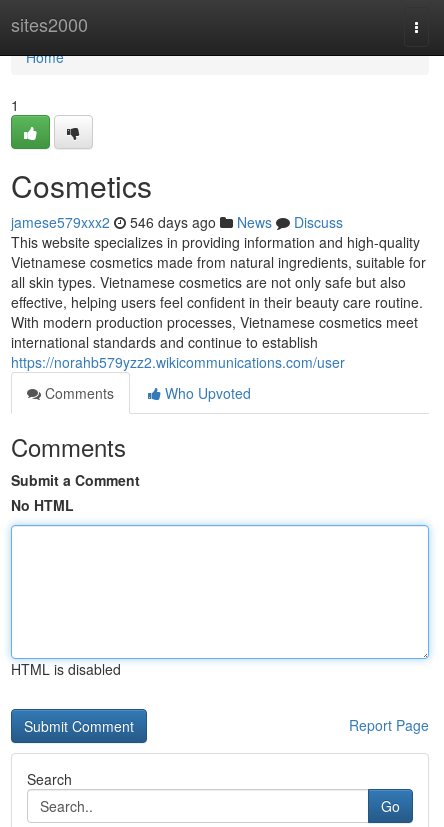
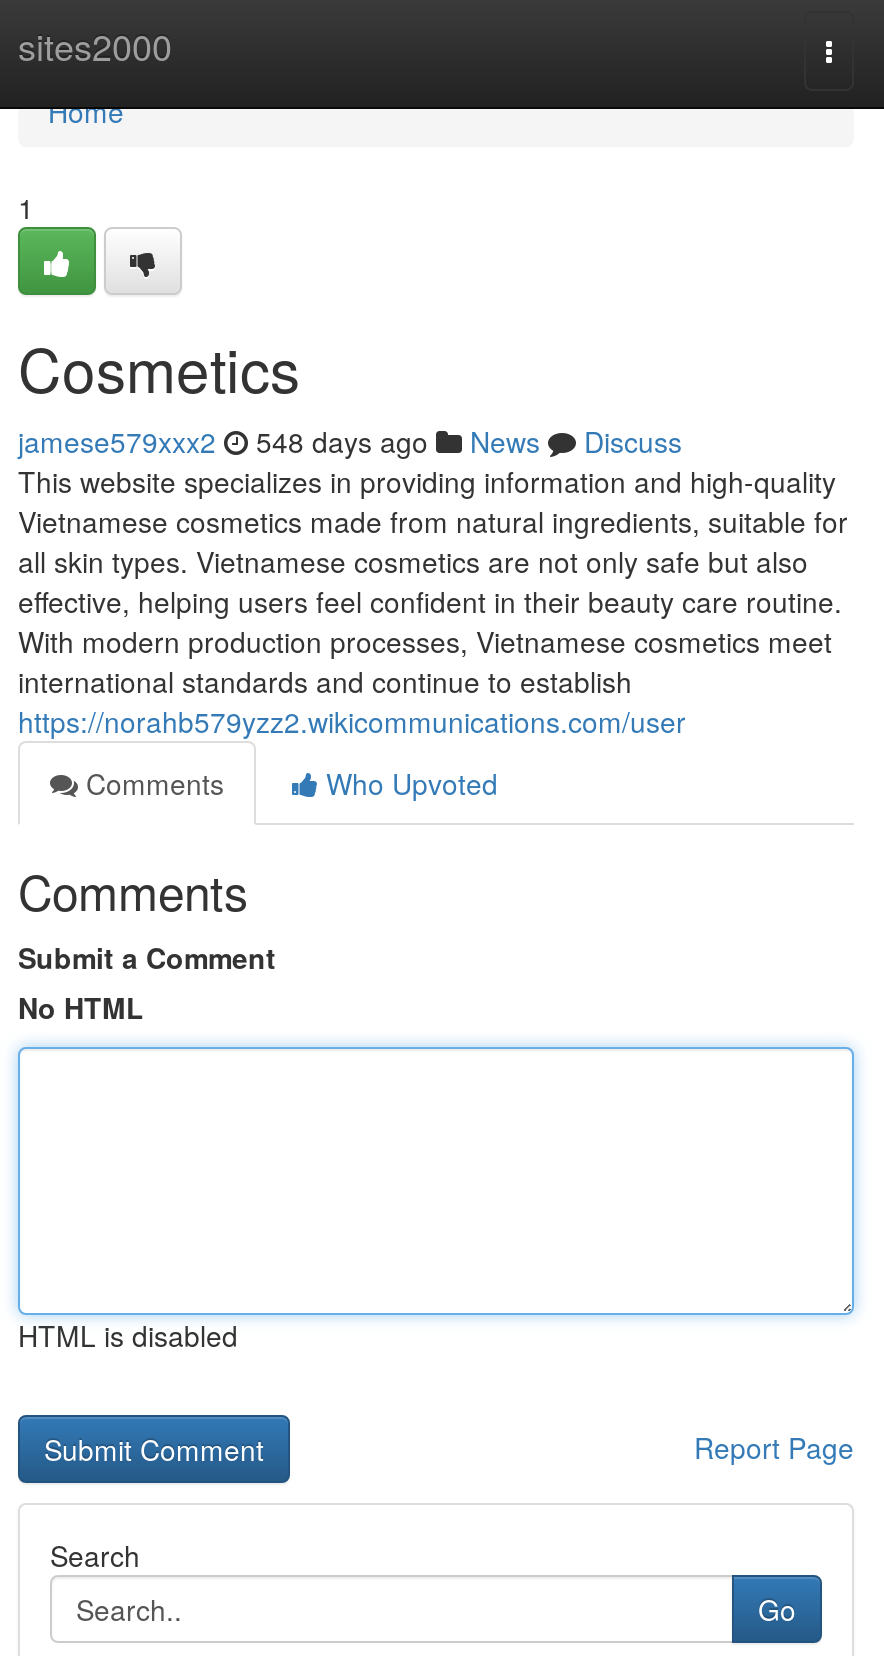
- jamese579xxx2 546 days ago News Discuss
+ jamese579xxx2 548 days ago News Discuss
